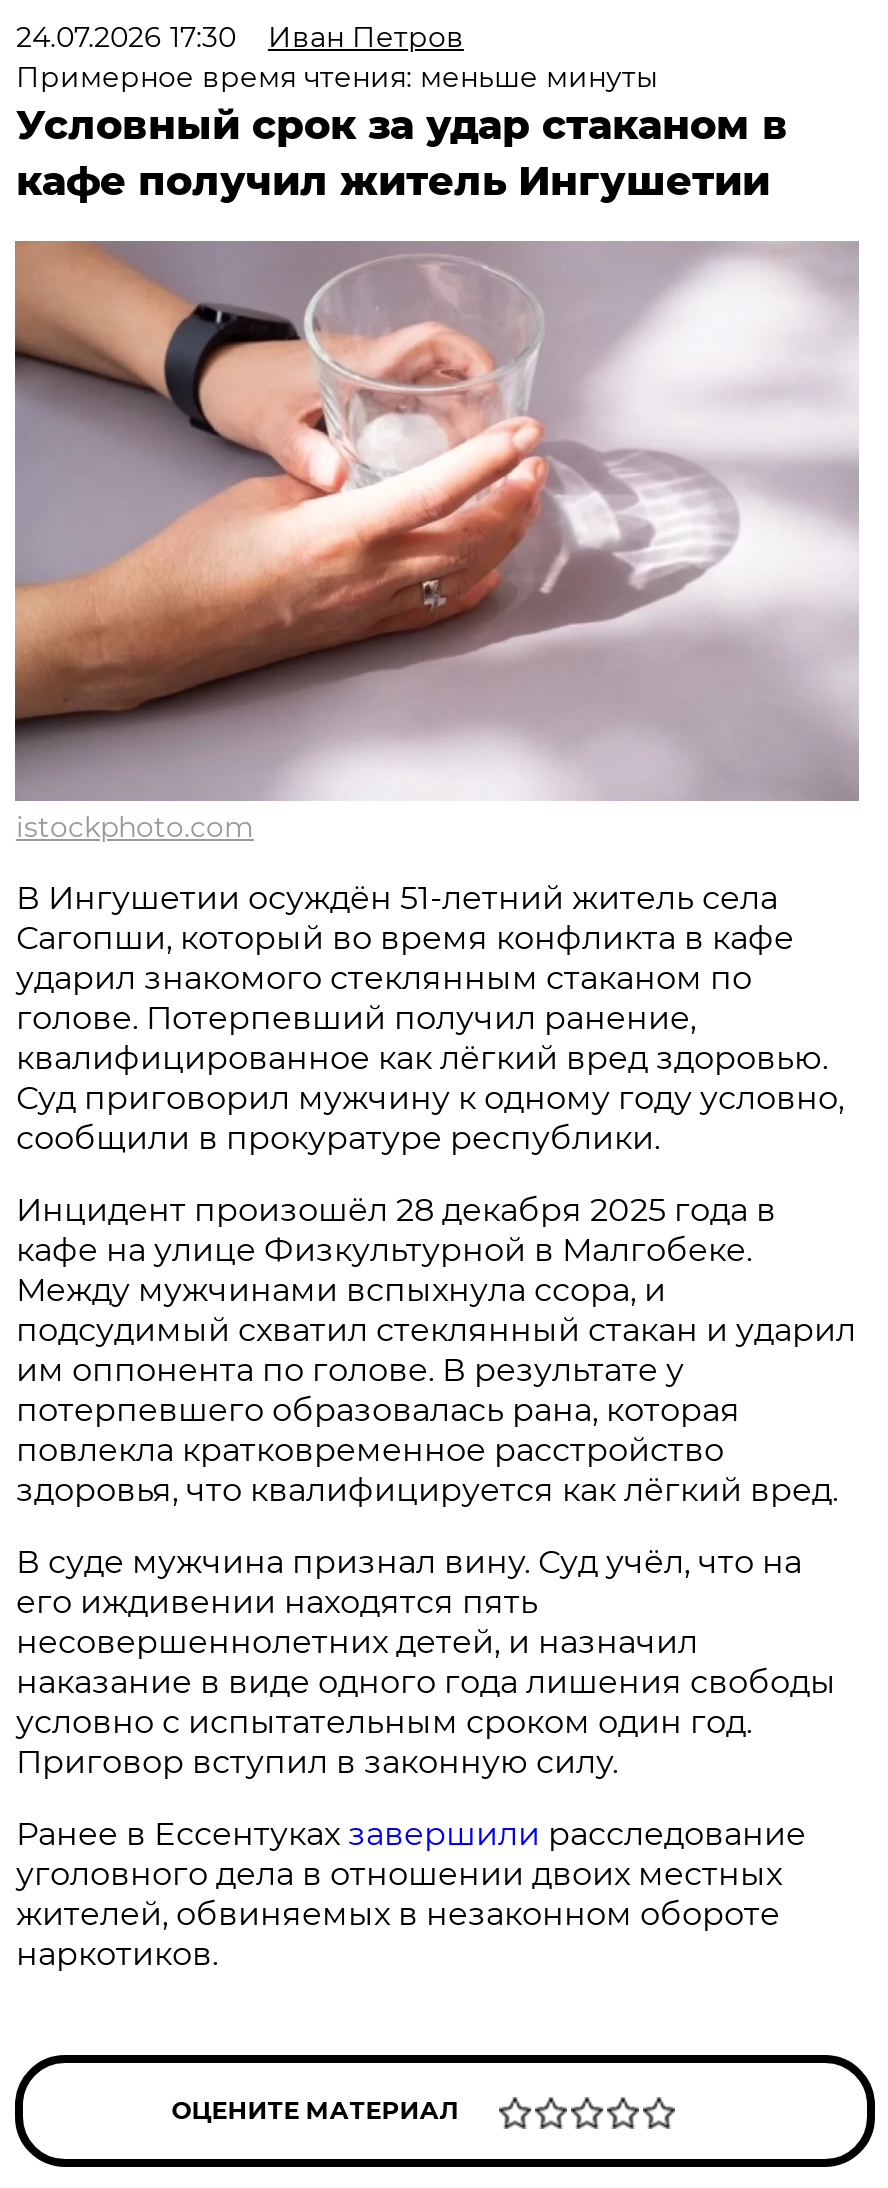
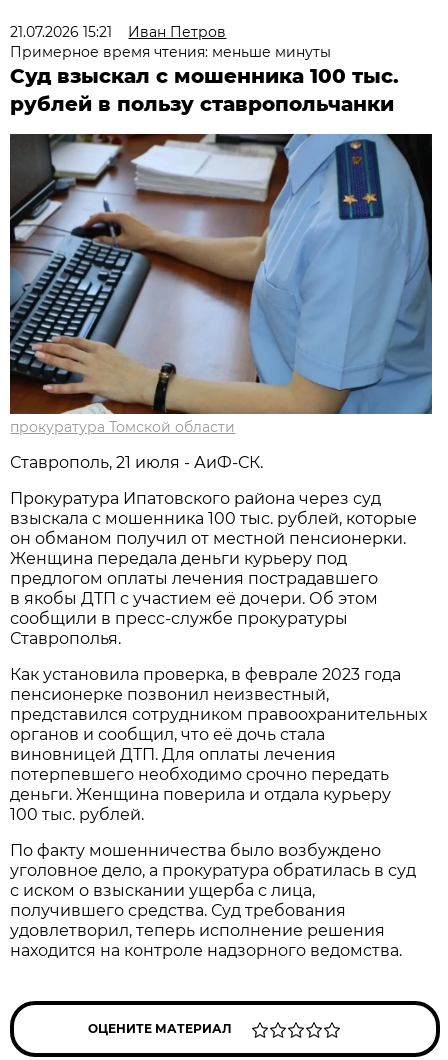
- 24.07.2026 17:30 Иван Петров
+ 21.07.2026 15:21 Иван Петров

- Условный срок за удар стаканом в
- кафе получил житель Ингушетии
+ Суд взыскал с мошенника 100 тыс.
+ рублей в пользу ставропольчанки

- [image]
- istockphoto.com
+ [image]
+ прокуратура Томской области

- В Ингушетии осуждён 51-летний житель села
- Сагопши, который во время конфликта в кафе
- ударил знакомого стеклянным стаканом по
- голове. Потерпевший получил ранение,
- квалифицированное как лёгкий вред здоровью.
- Суд приговорил мужчину к одному году условно,
- сообщили в прокуратуре республики.
+ Ставрополь, 21 июля - АиФ-СК.

- Инцидент произошёл 28 декабря 2025 года в
- кафе на улице Физкультурной в Малгобеке.
- Между мужчинами вспыхнула ссора, и
- подсудимый схватил стеклянный стакан и ударил
- им оппонента по голове. В результате у
- потерпевшего образовалась рана, которая
- повлекла кратковременное расстройство
- здоровья, что квалифицируется как лёгкий вред.
+ Прокуратура Ипатовского района через суд
+ взыскала с мошенника 100 тыс. рублей, которые
+ он обманом получил от местной пенсионерки.
+ Женщина передала деньги курьеру под
+ предлогом оплаты лечения пострадавшего
+ в якобы ДТП с участием её дочери. Об этом
+ сообщили в пресс-службе прокуратуры
+ Ставрополья.

- В суде мужчина признал вину. Суд учёл, что на
- его иждивении находятся пять
- несовершеннолетних детей, и назначил
- наказание в виде одного года лишения свободы
- условно с испытательным сроком один год.
- Приговор вступил в законную силу.
+ Как установила проверка, в феврале 2023 года
+ пенсионерке позвонил неизвестный,
+ представился сотрудником правоохранительных
+ органов и сообщил, что её дочь стала
+ виновницей ДТП. Для оплаты лечения
+ потерпевшего необходимо срочно передать
+ деньги. Женщина поверила и отдала курьеру
+ 100 тыс. рублей.

- Ранее в Ессентуках завершили расследование
- уголовного дела в отношении двоих местных
- жителей, обвиняемых в незаконном обороте
- наркотиков.
+ По факту мошенничества было возбуждено
+ уголовное дело, а прокуратура обратилась в суд
+ с иском о взыскании ущерба с лица,
+ получившего средства. Суд требования
+ удовлетворил, теперь исполнение решения
+ находится на контроле надзорного ведомства.
